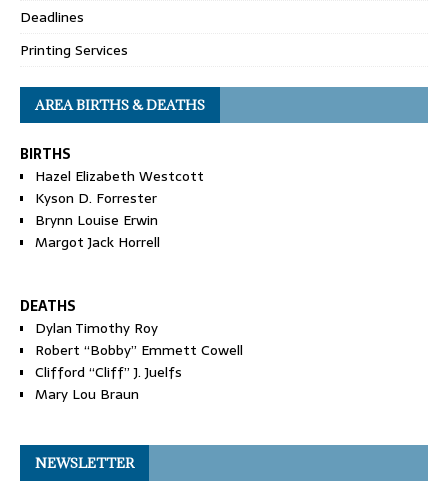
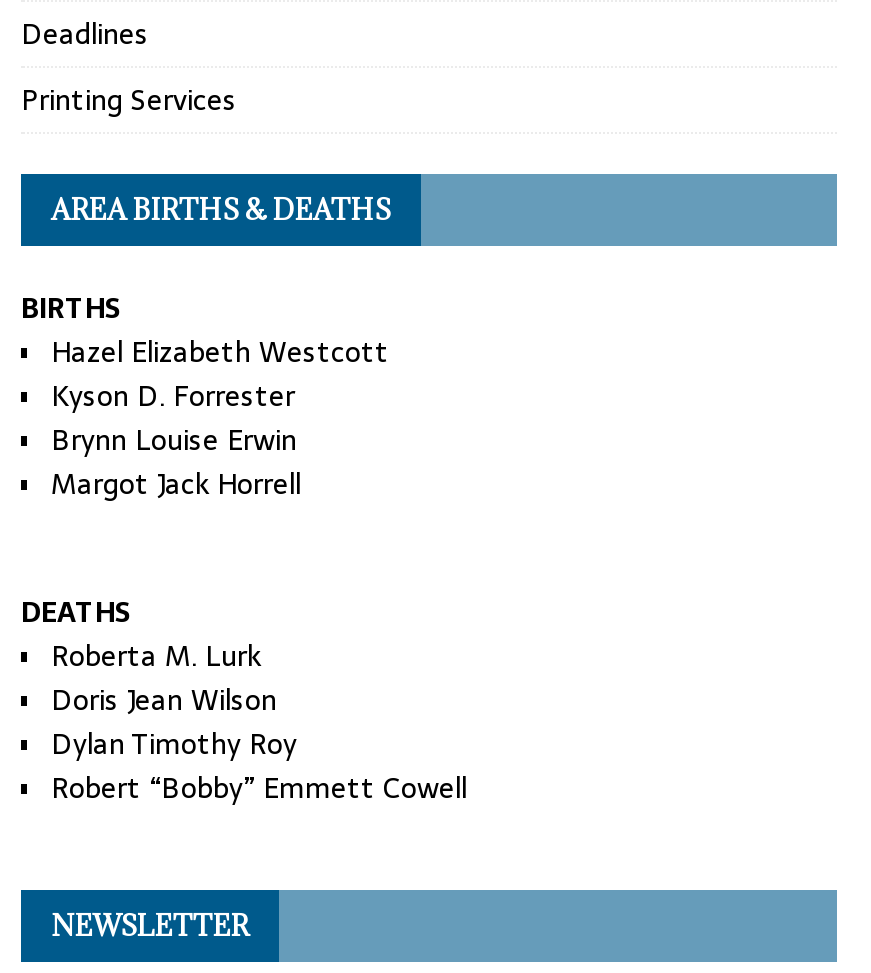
+ Roberta M. Lurk
+ Doris Jean Wilson

moved down: Dylan Timothy Roy | Robert “Bobby” Emmett Cowell

- Clifford “Cliff” J. Juelfs
- Mary Lou Braun
